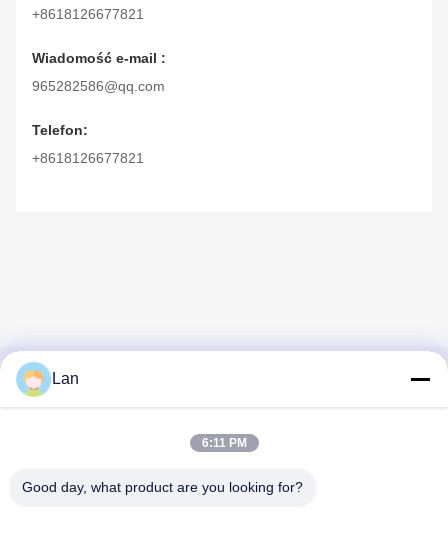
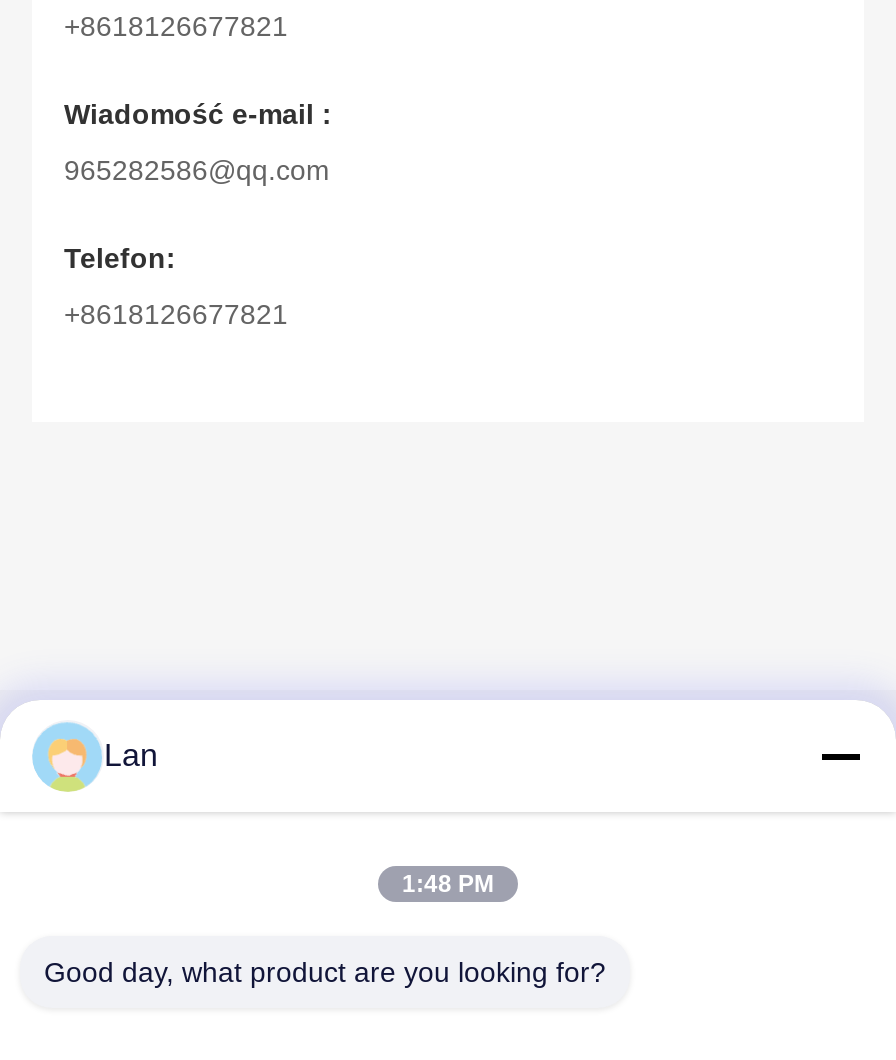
- 6:11 PM
+ 1:48 PM
